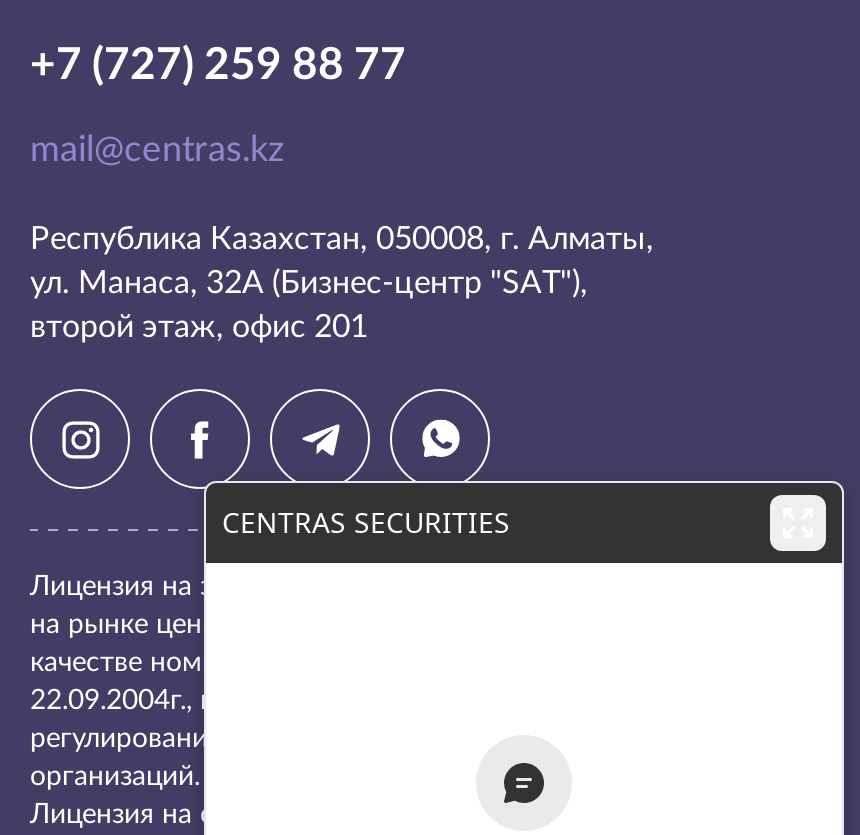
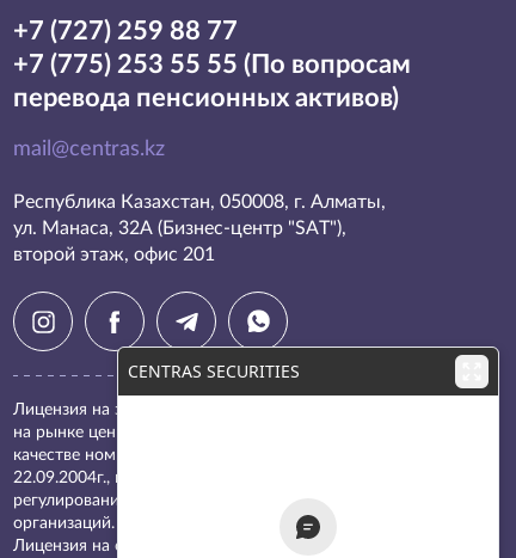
+ +7 (775) 253 55 55 (По вопросам
+ перевода пенсионных активов)
